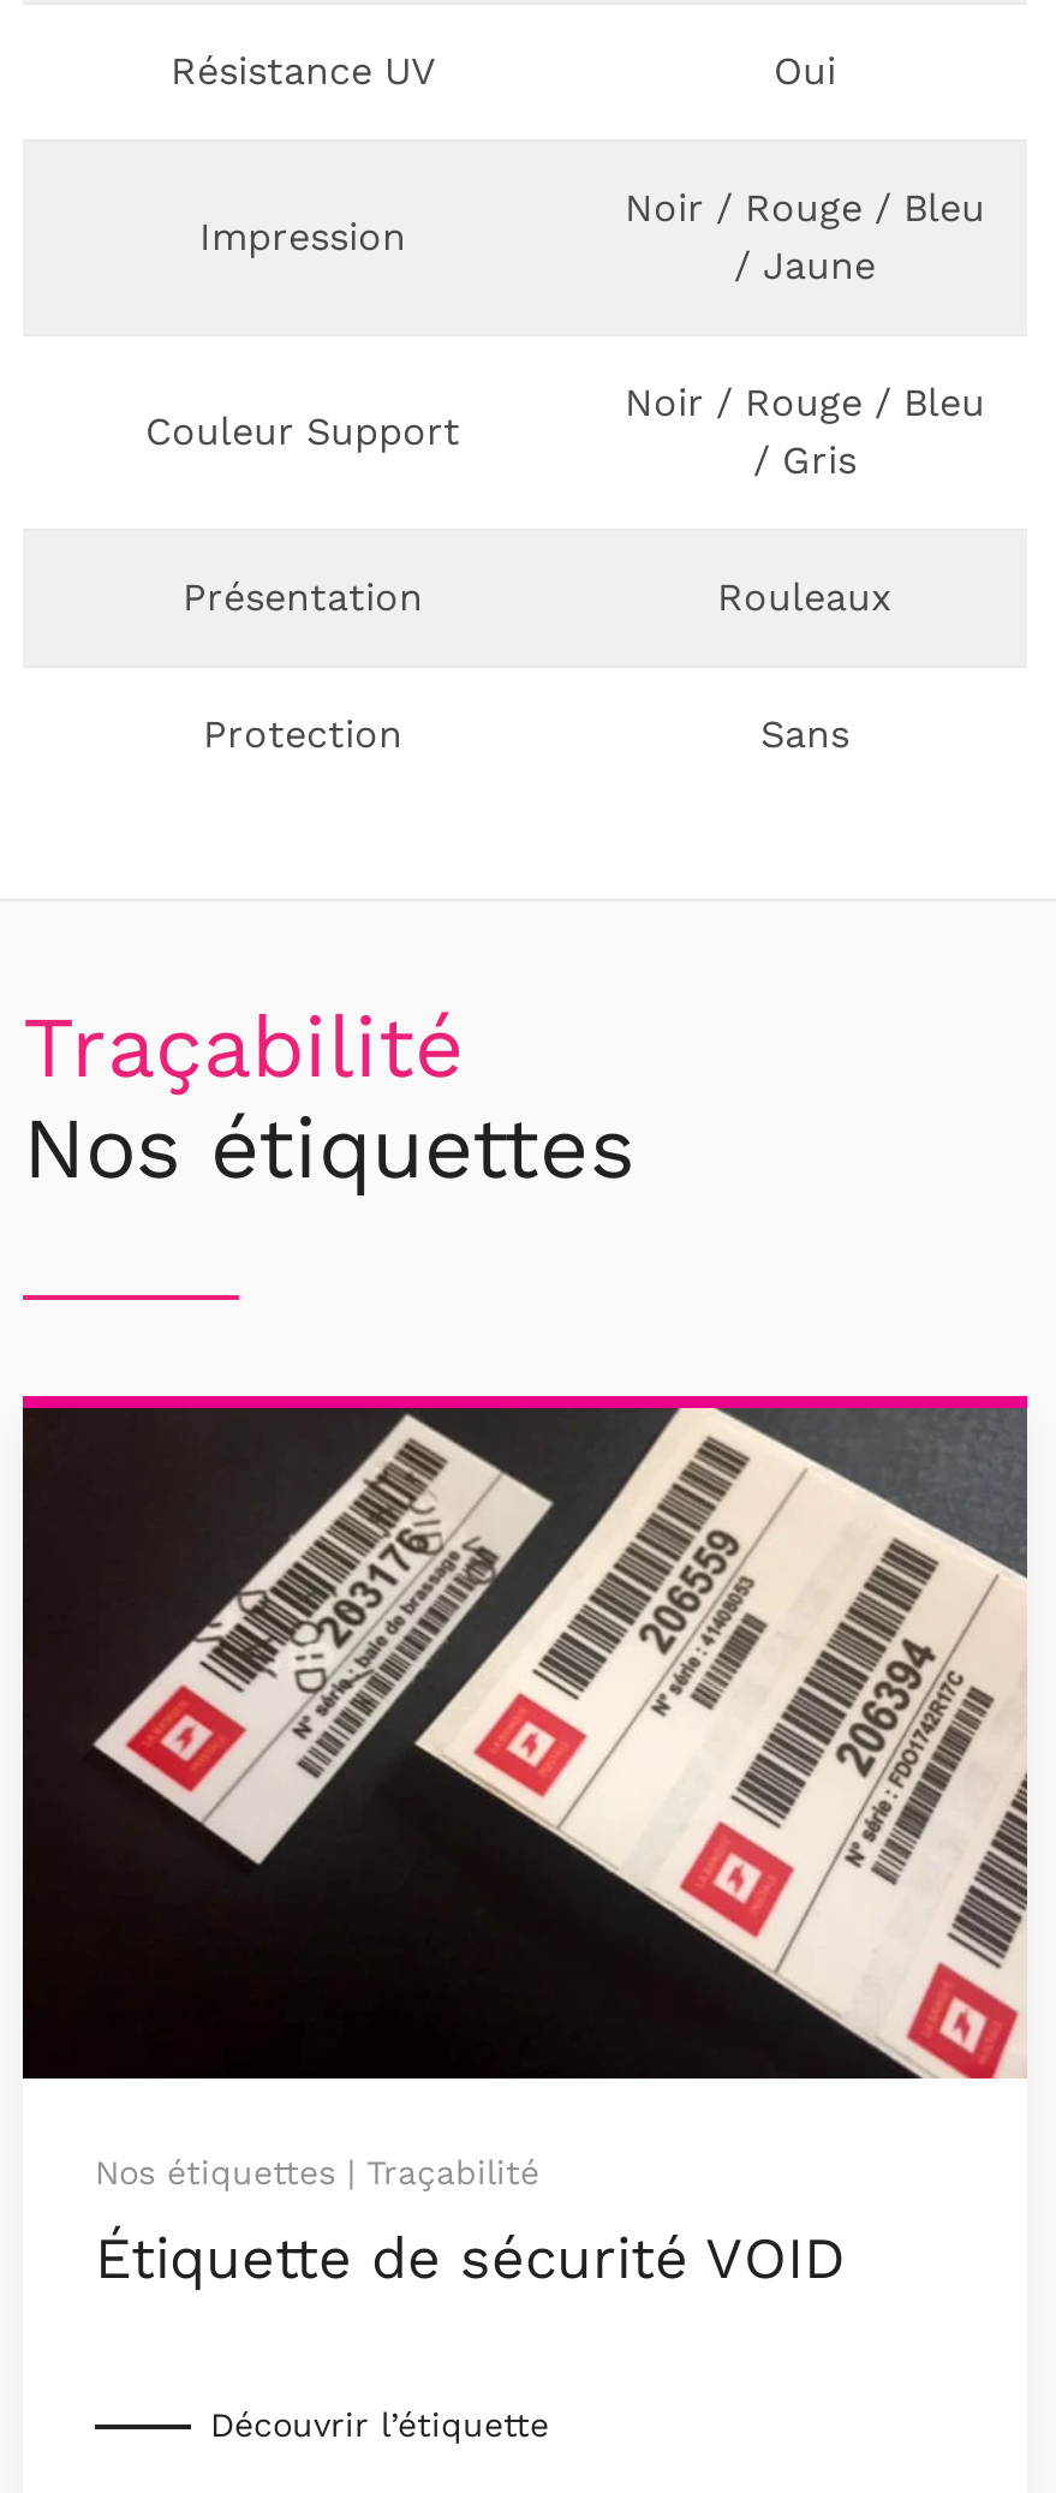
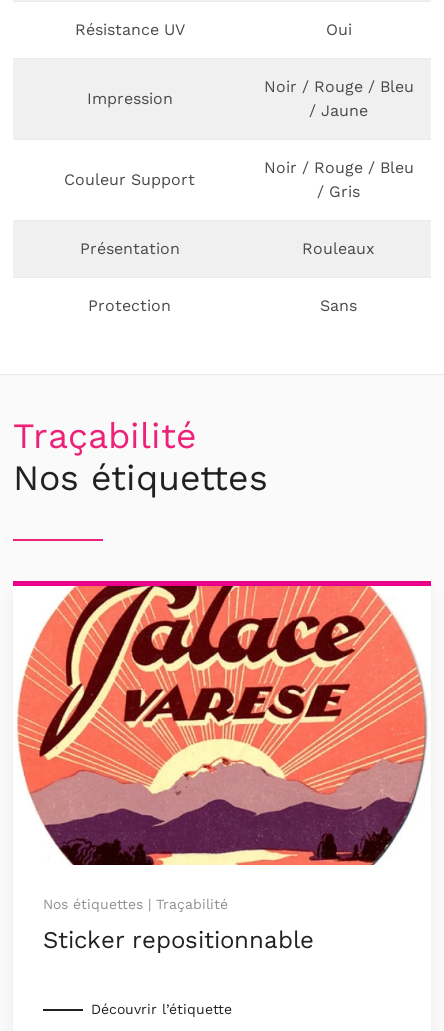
- [image]
+ [image]

- Étiquette de sécurité VOID
+ Sticker repositionnable
